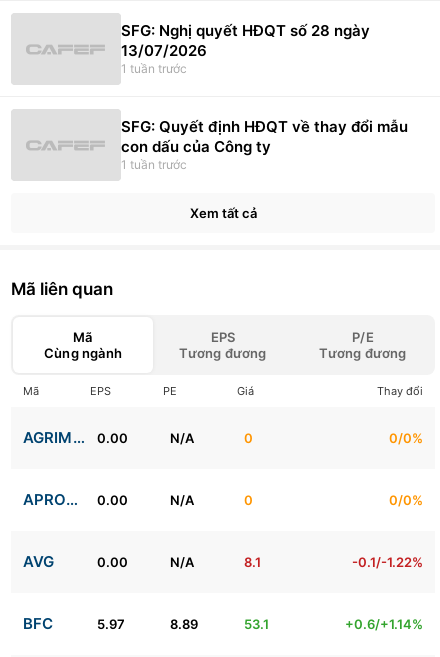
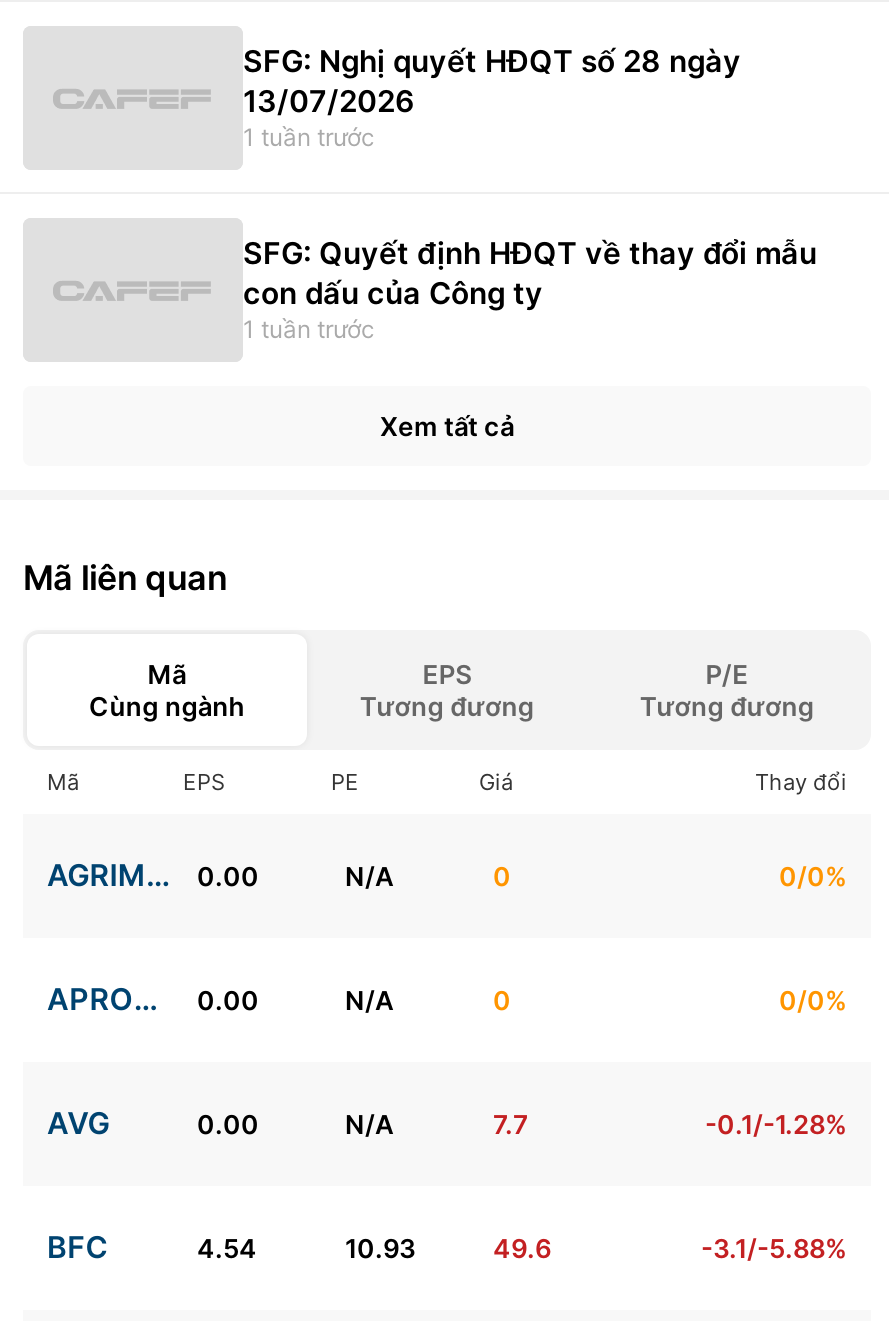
- 8.1
+ 7.7

- -0.1/-1.22%
+ -0.1/-1.28%

- 5.97
+ 4.54

- 8.89
+ 10.93

- 53.1
+ 49.6

- +0.6/+1.14%
+ -3.1/-5.88%
